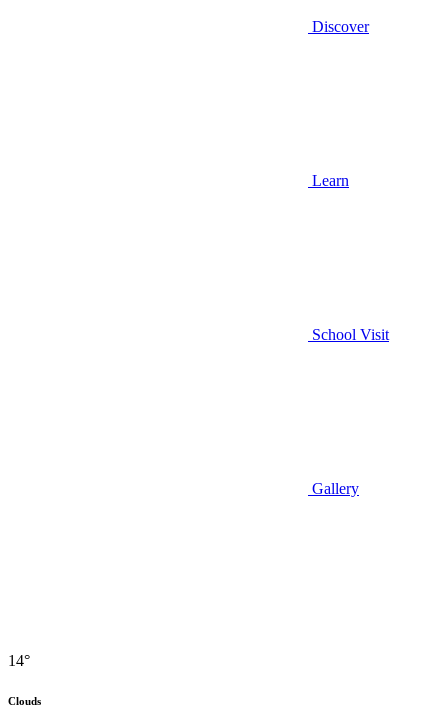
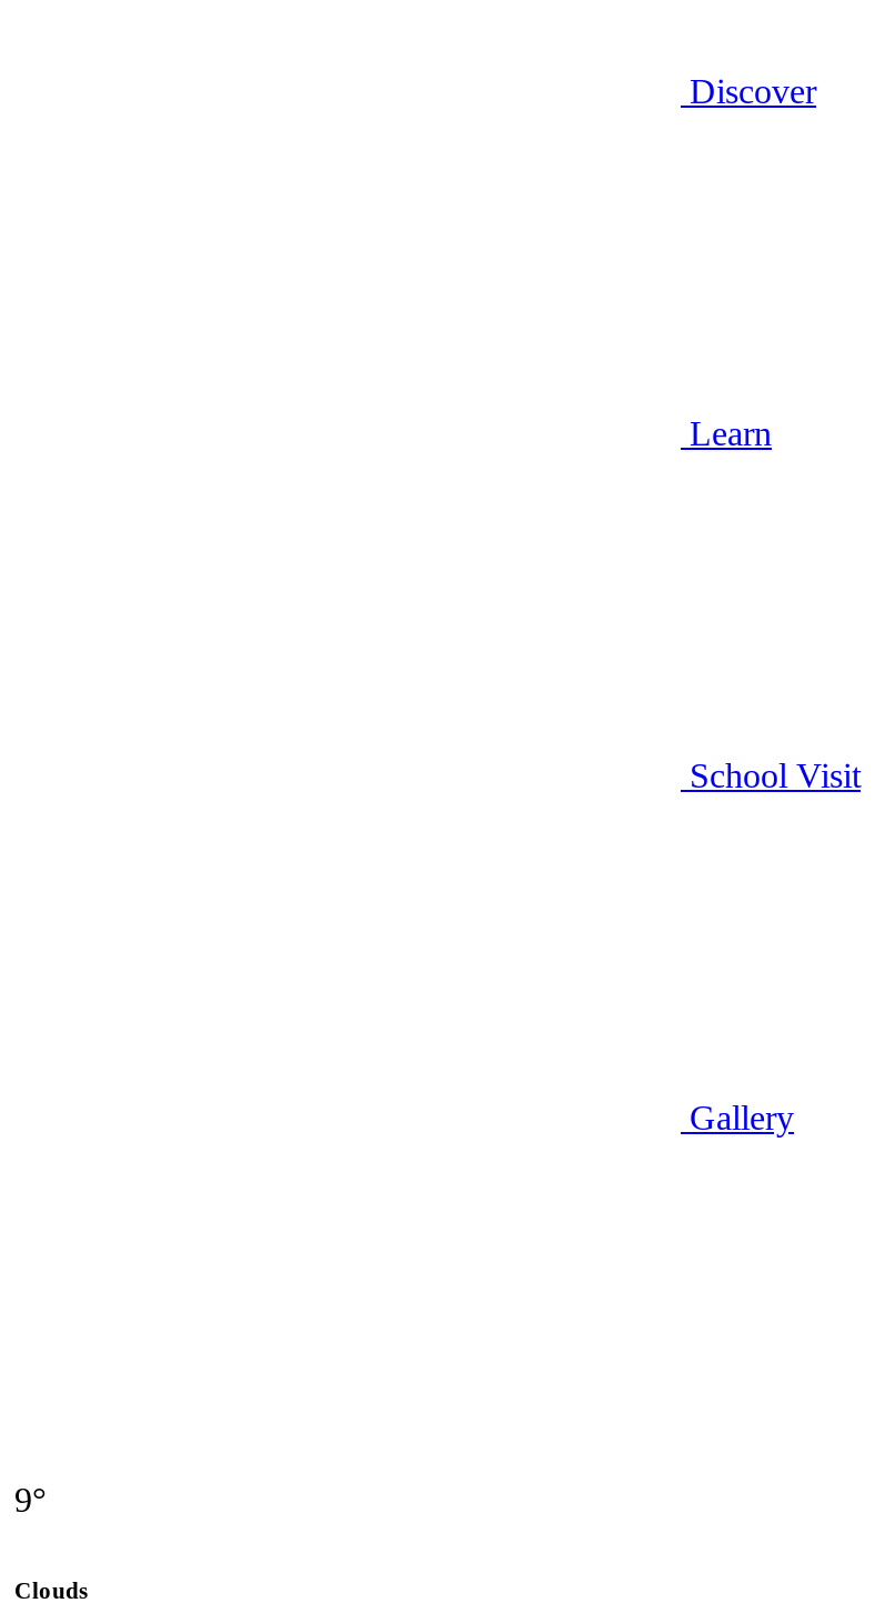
- 14°
+ 9°
